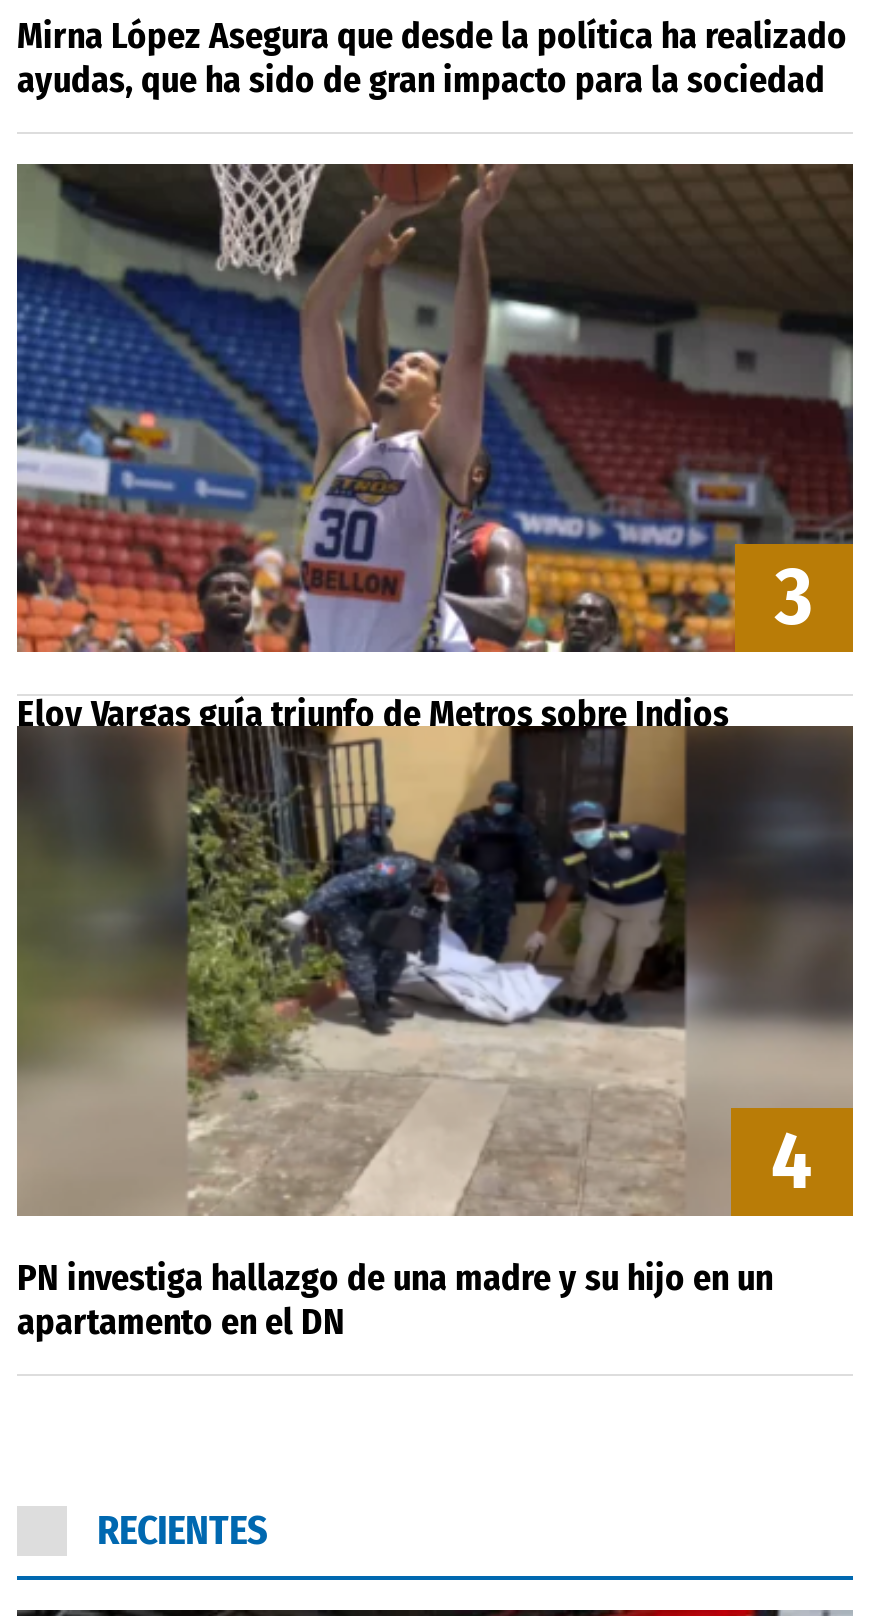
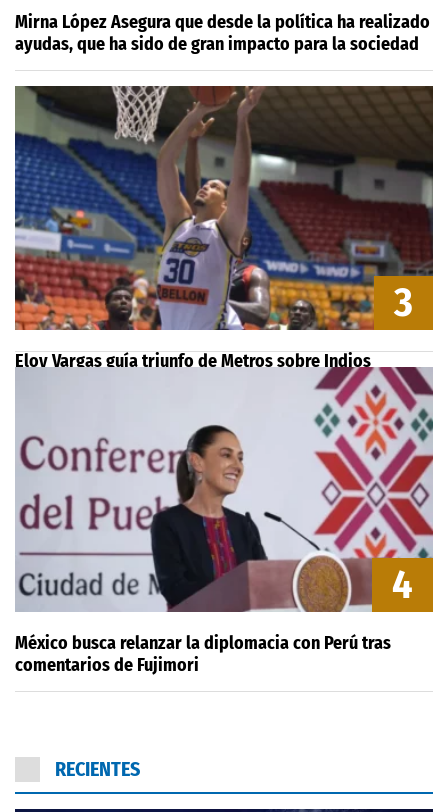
- [image]
- PN investiga hallazgo de una madre y su hijo en un
- apartamento en el DN
+ [image]
+ México busca relanzar la diplomacia con Perú tras
+ comentarios de Fujimori
